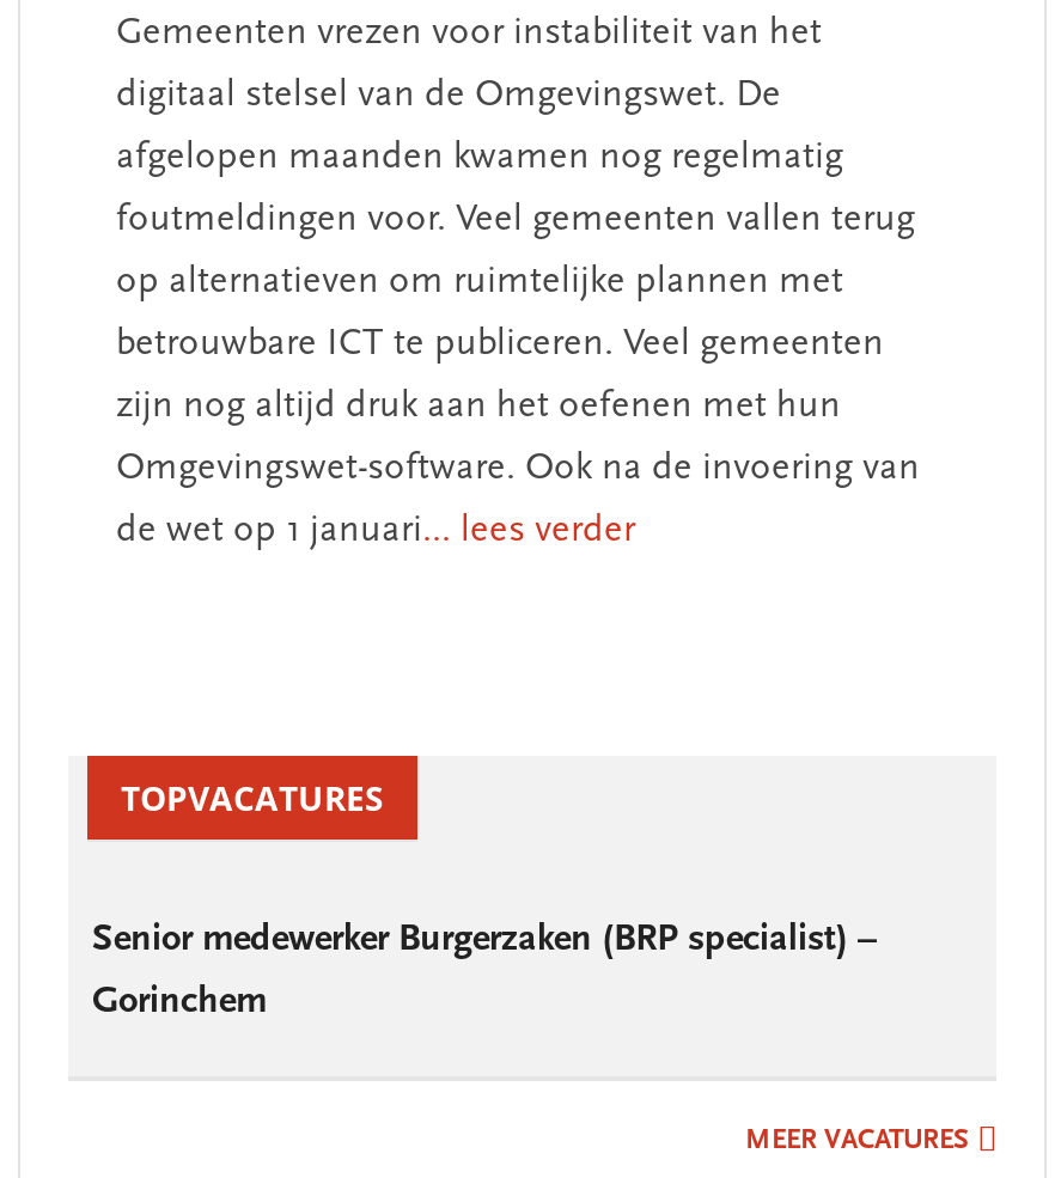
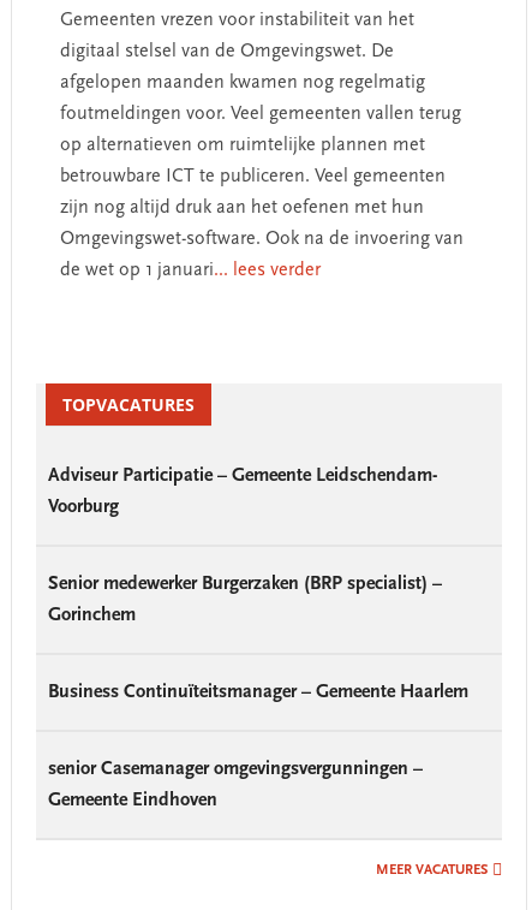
+ Adviseur Participatie – Gemeente Leidschendam-
+ Voorburg

+ Business Continuïteitsmanager – Gemeente Haarlem

+ senior Casemanager omgevingsvergunningen –
+ Gemeente Eindhoven
